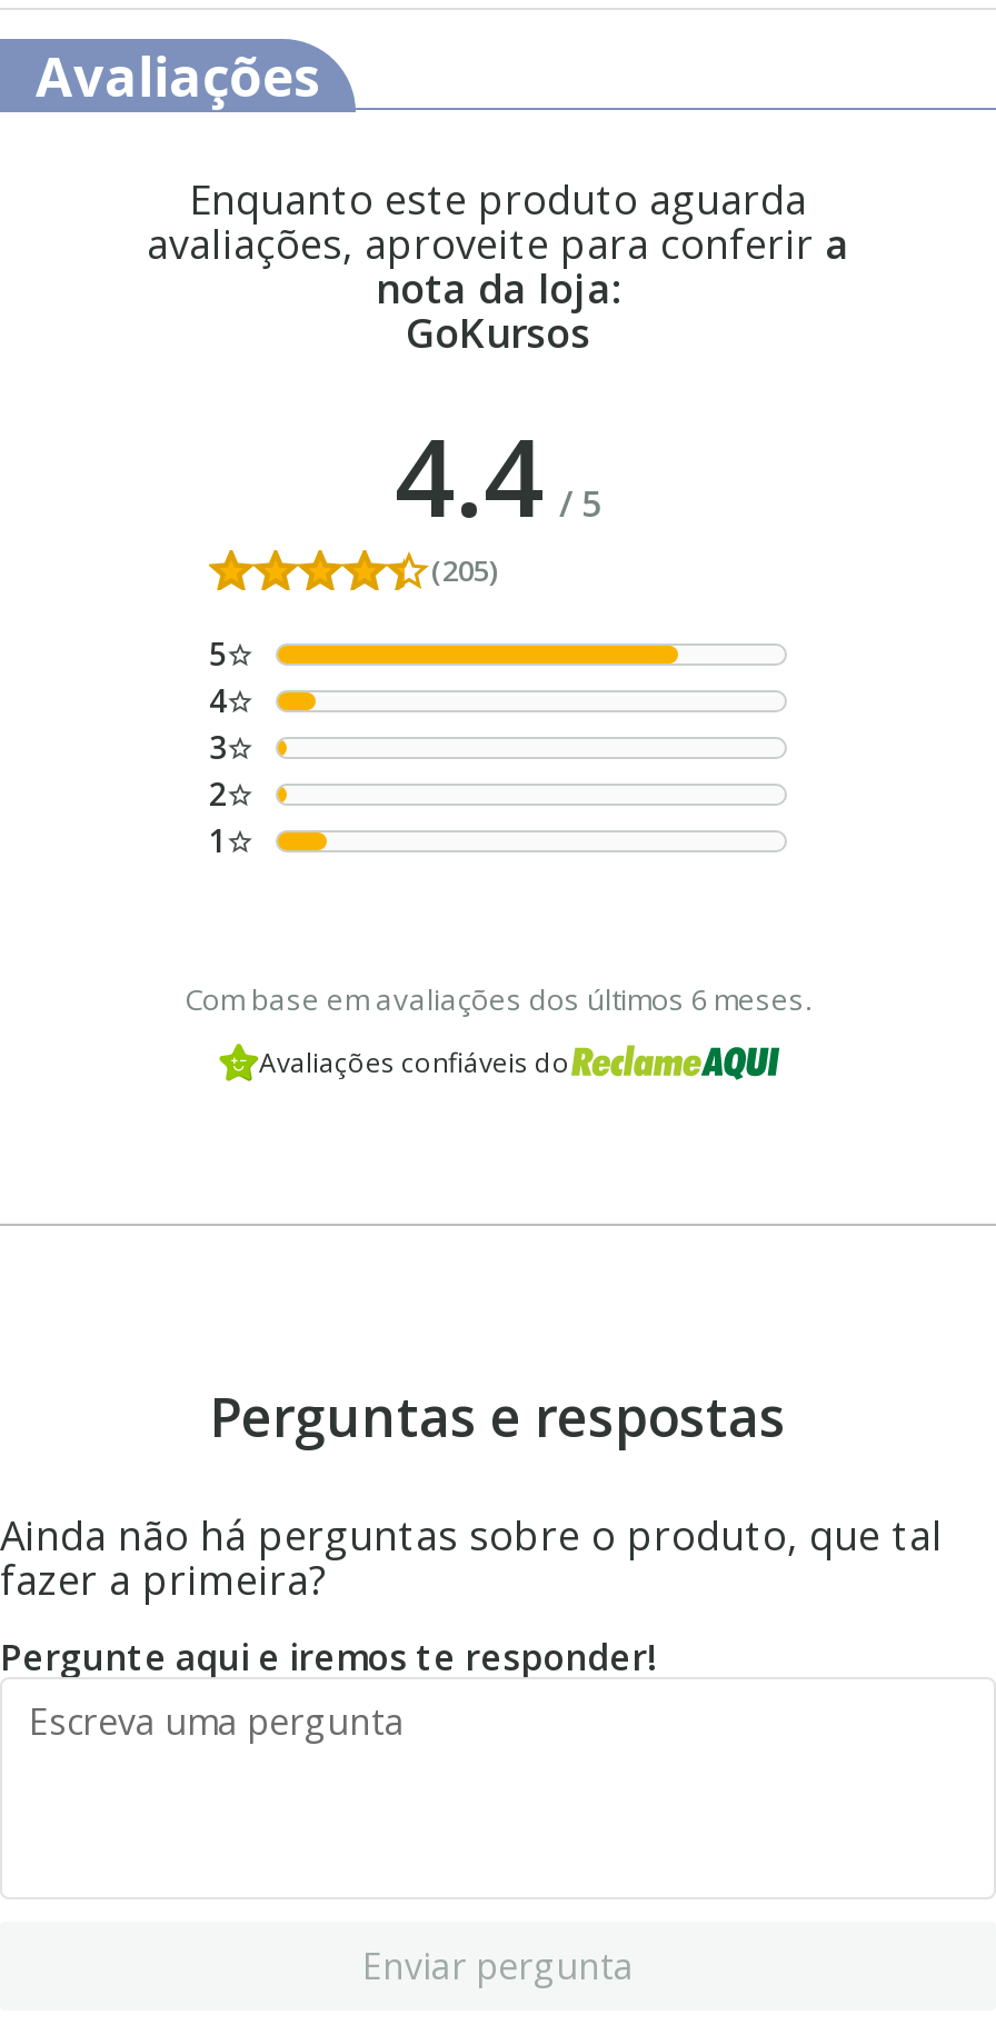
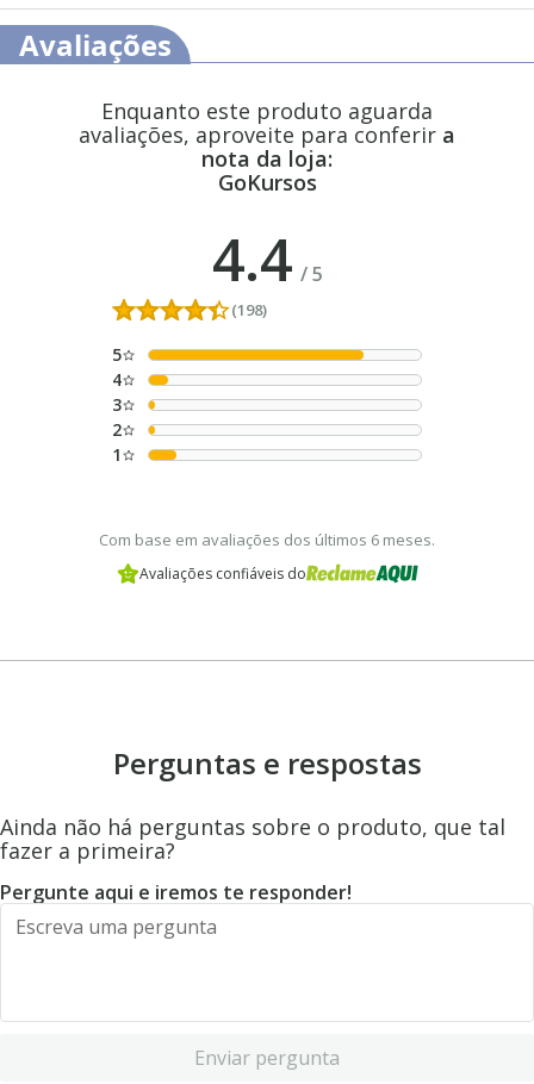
- (205)
+ (198)
